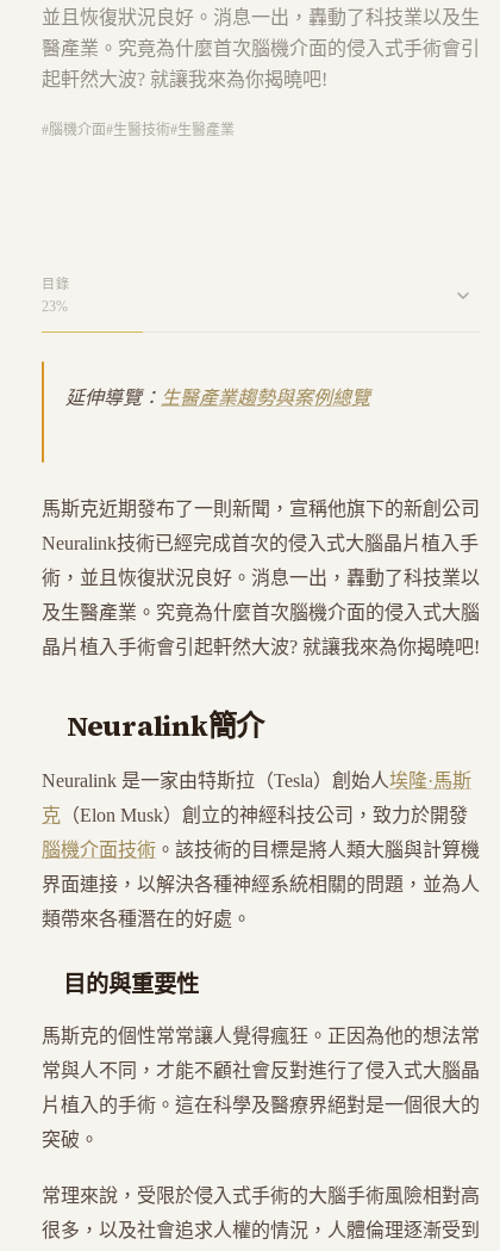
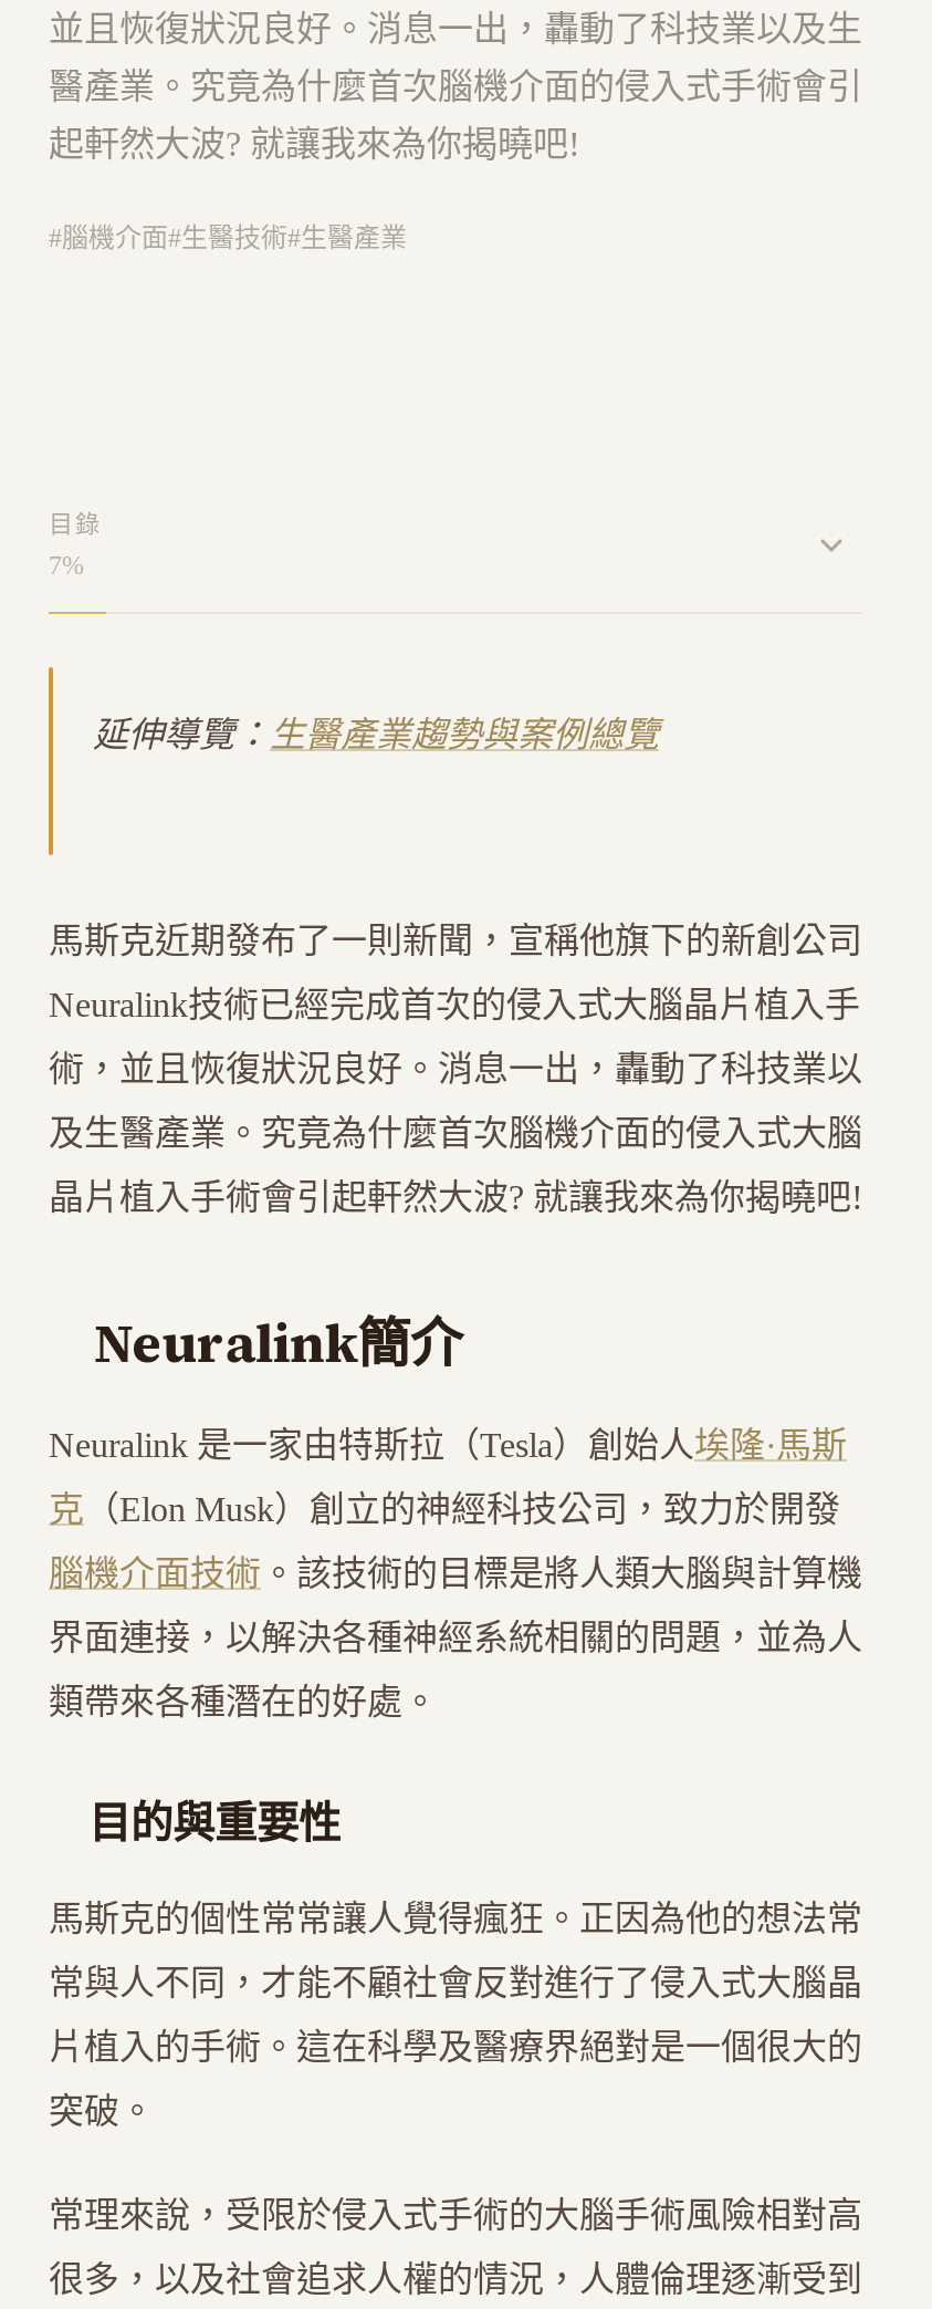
- 23%
+ 7%
